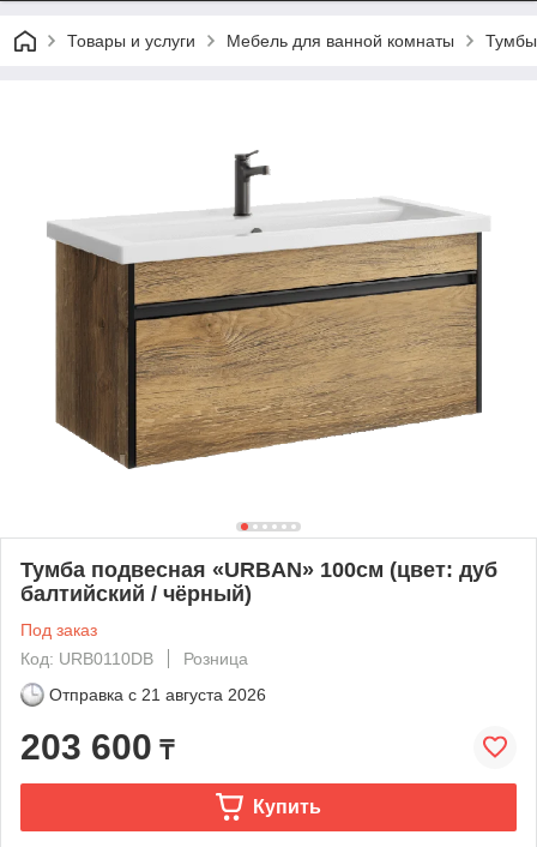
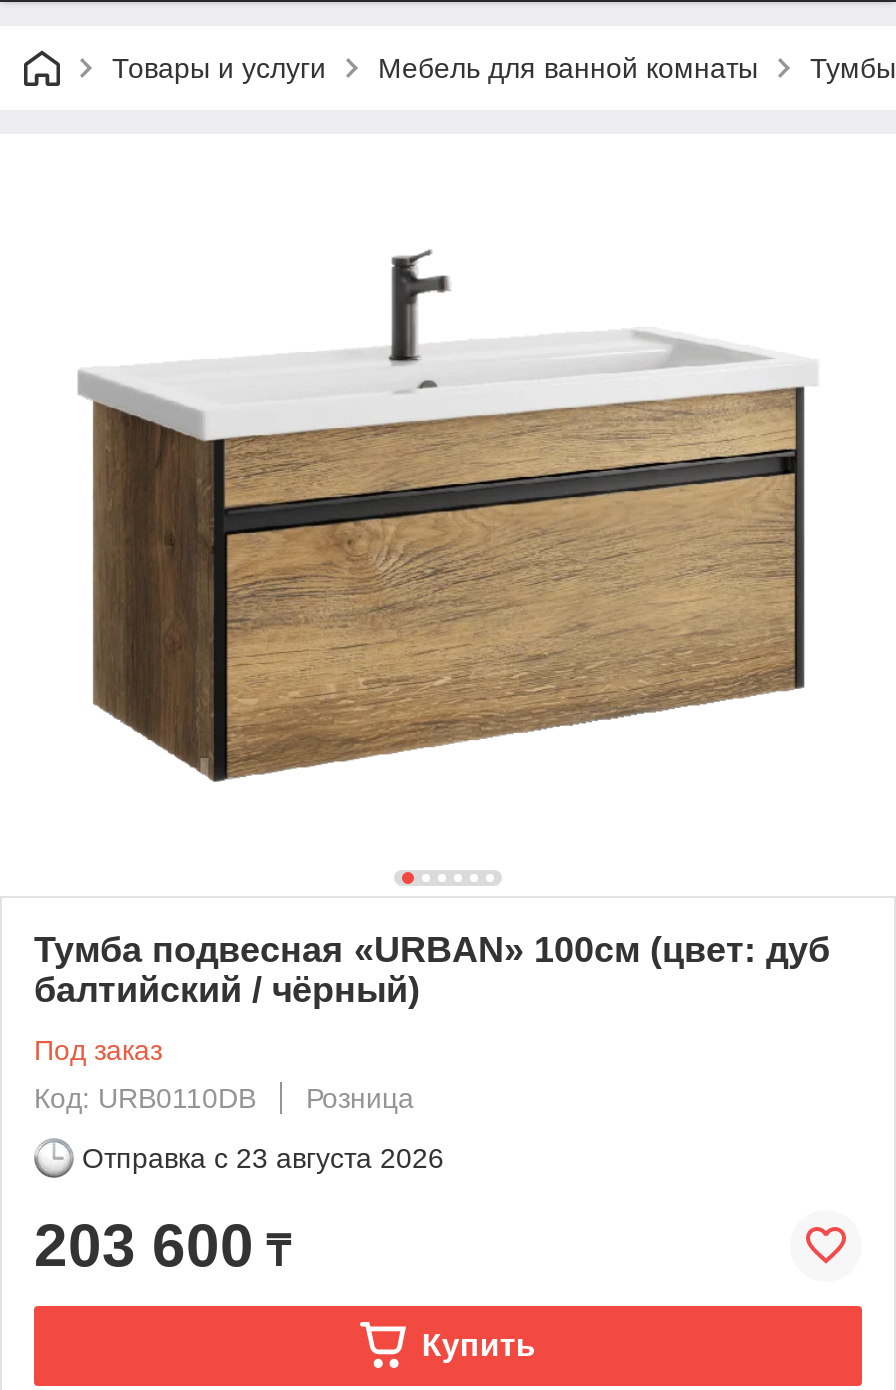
- Отправка с 21 августа 2026
+ Отправка с 23 августа 2026
